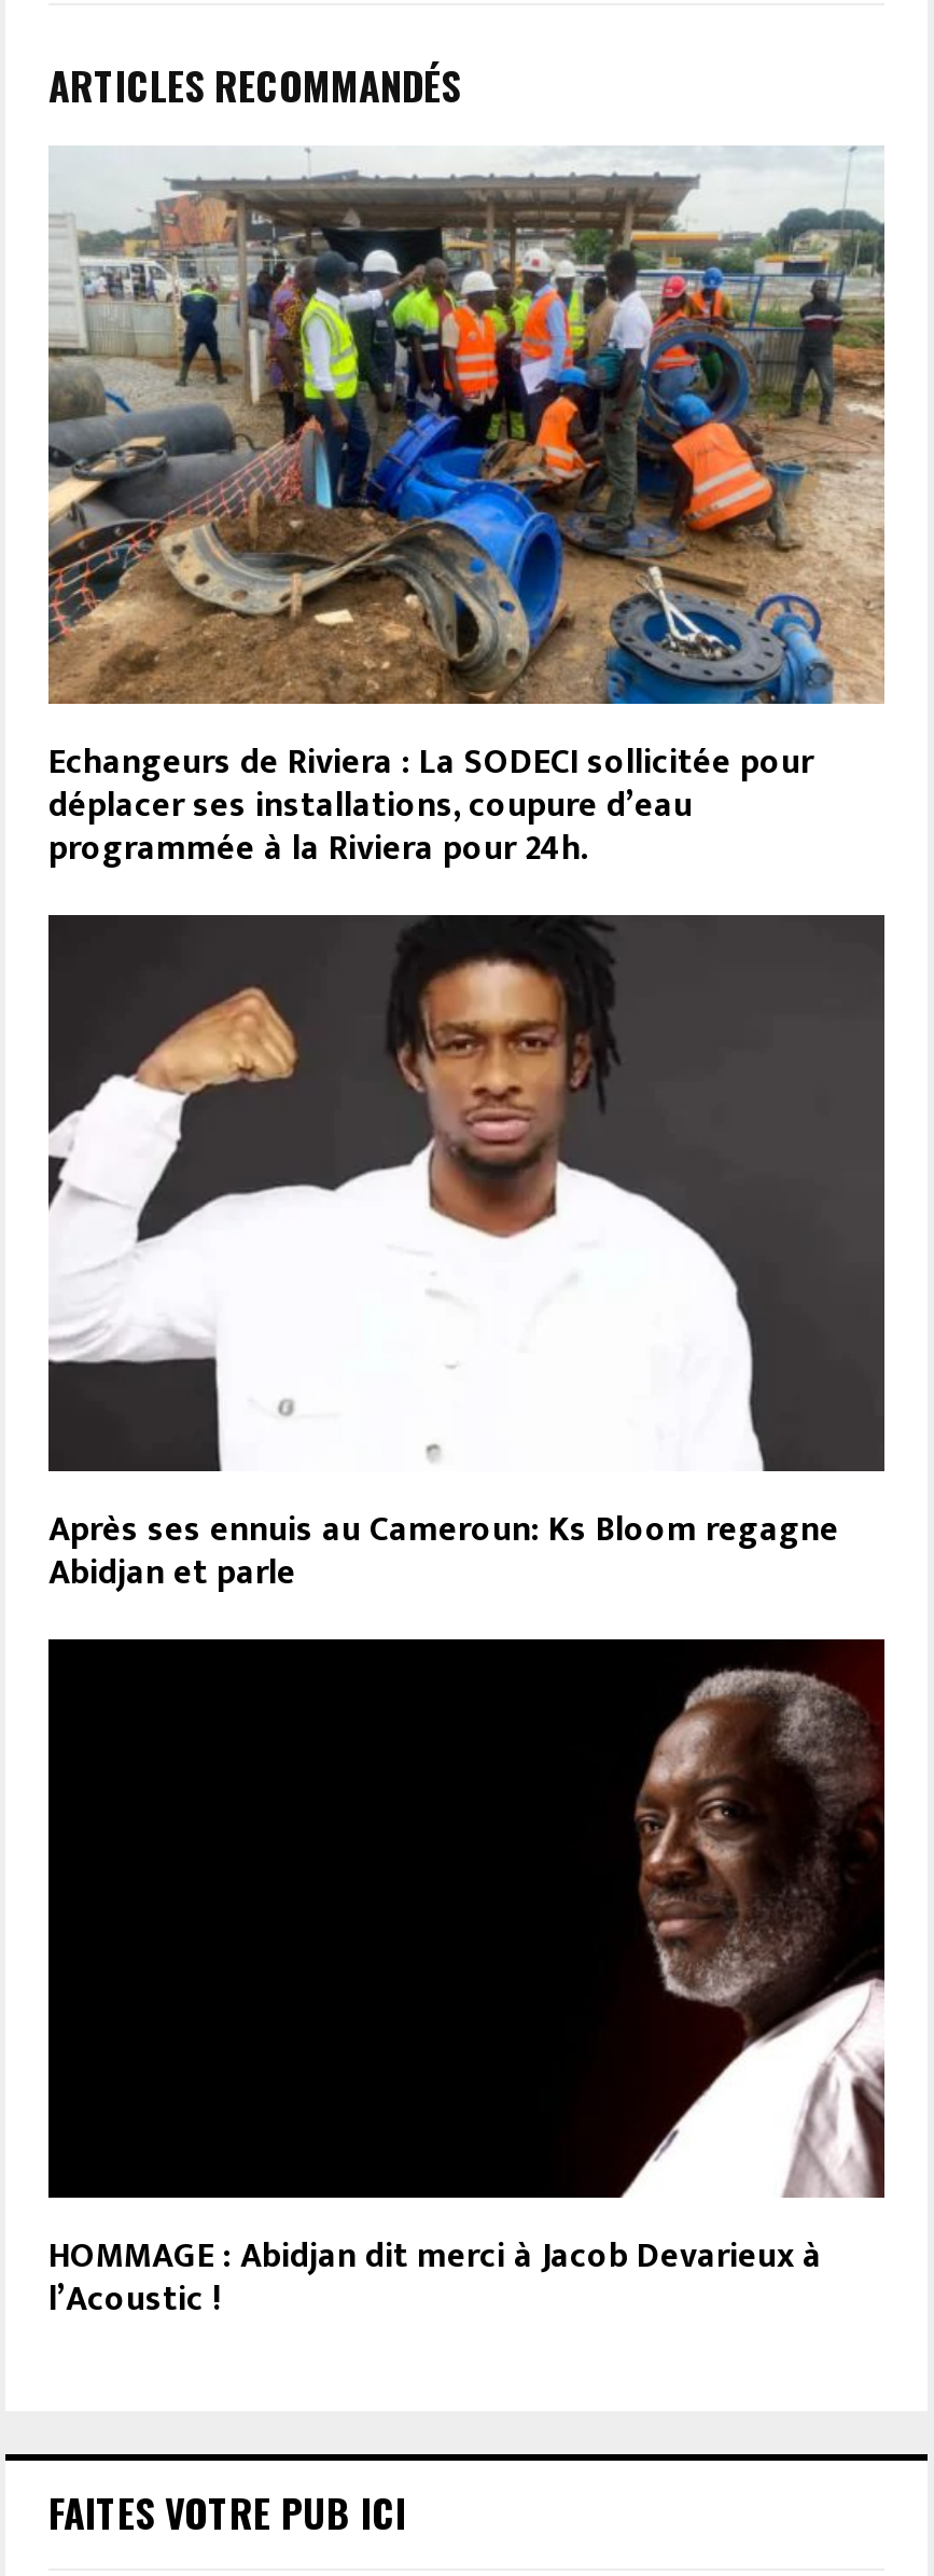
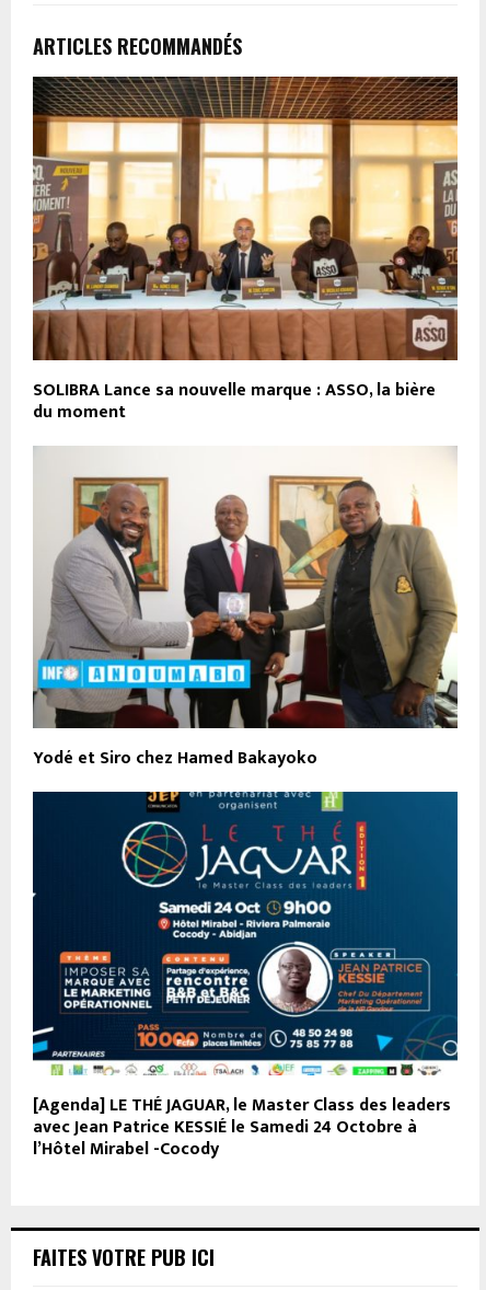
- [image]
- Echangeurs de Riviera : La SODECI sollicitée pour
- déplacer ses installations, coupure d’eau
- programmée à la Riviera pour 24h.
+ [image]
+ SOLIBRA Lance sa nouvelle marque : ASSO, la bière
+ du moment

- [image]
- Après ses ennuis au Cameroun: Ks Bloom regagne
- Abidjan et parle
+ [image]
+ Yodé et Siro chez Hamed Bakayoko

- [image]
+ [image]

- HOMMAGE : Abidjan dit merci à Jacob Devarieux à
- l’Acoustic !
+ [Agenda] LE THÉ JAGUAR, le Master Class des leaders
+ avec Jean Patrice KESSIÉ le Samedi 24 Octobre à
+ l’Hôtel Mirabel -Cocody
